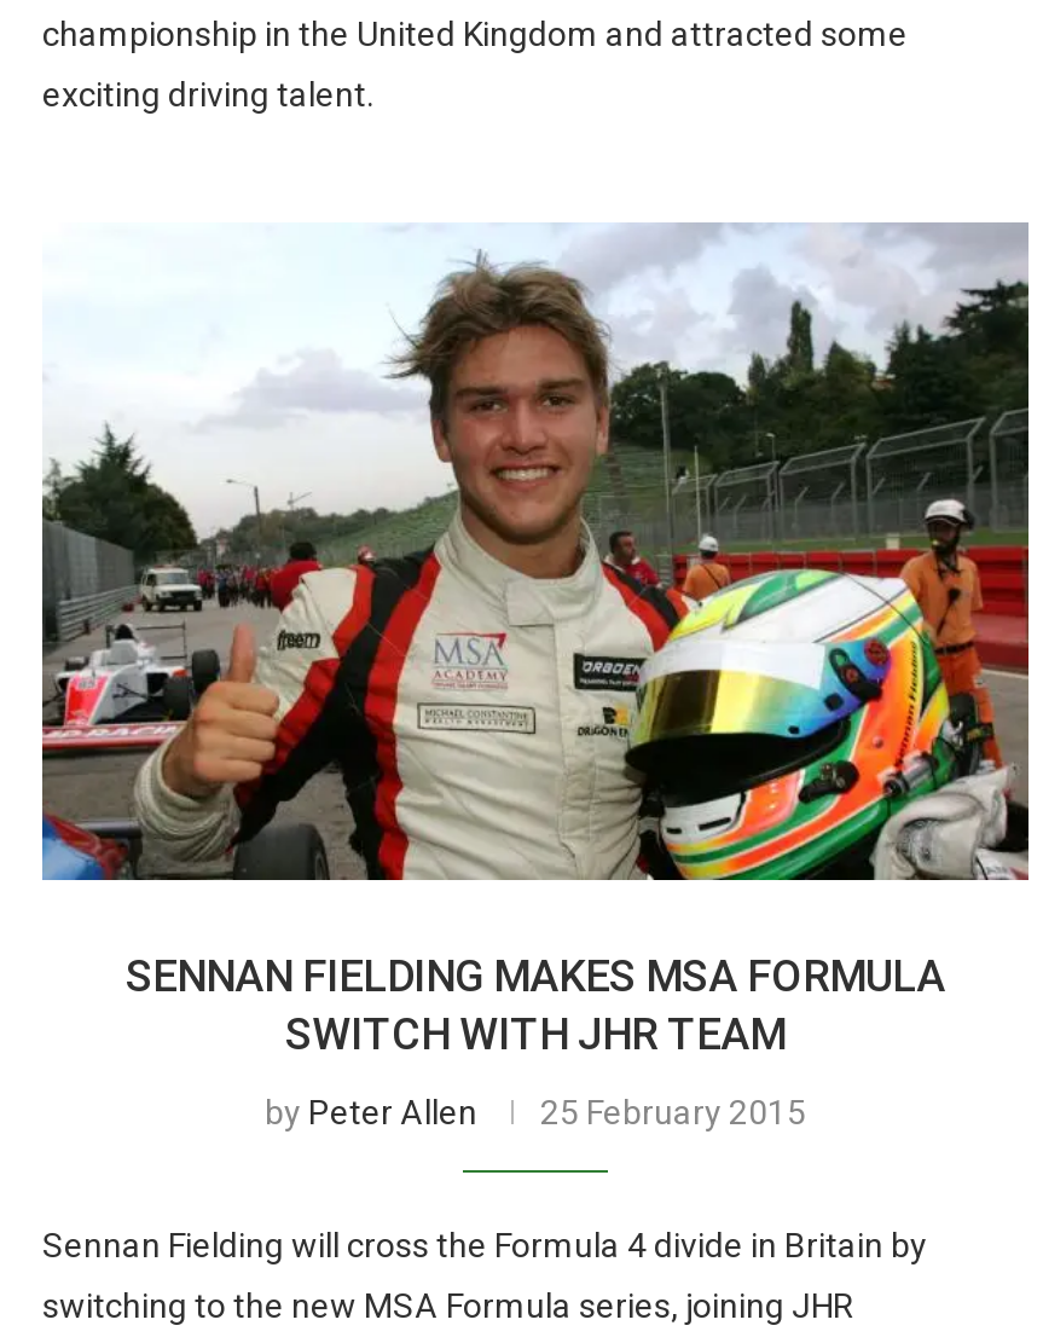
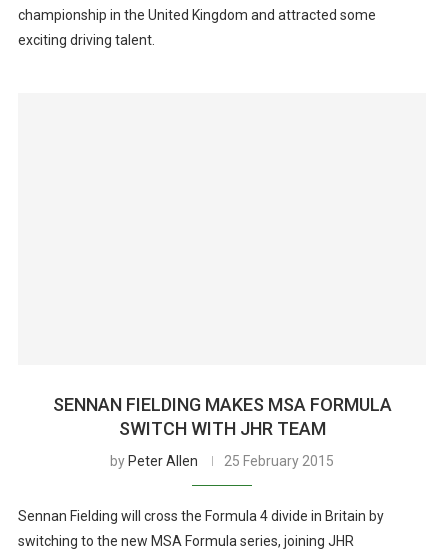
- [image]
